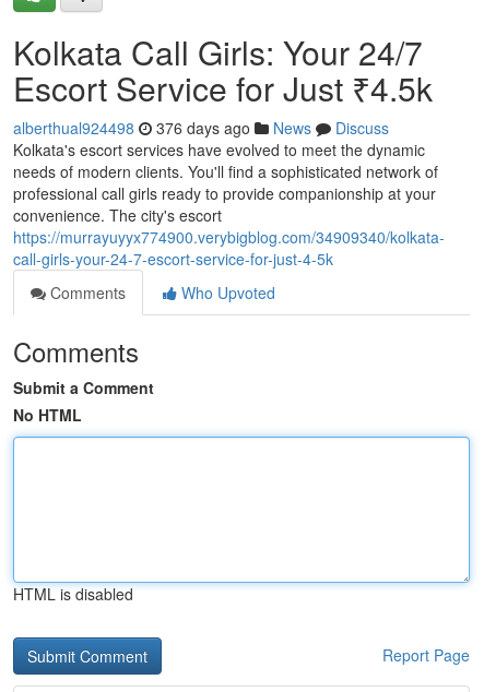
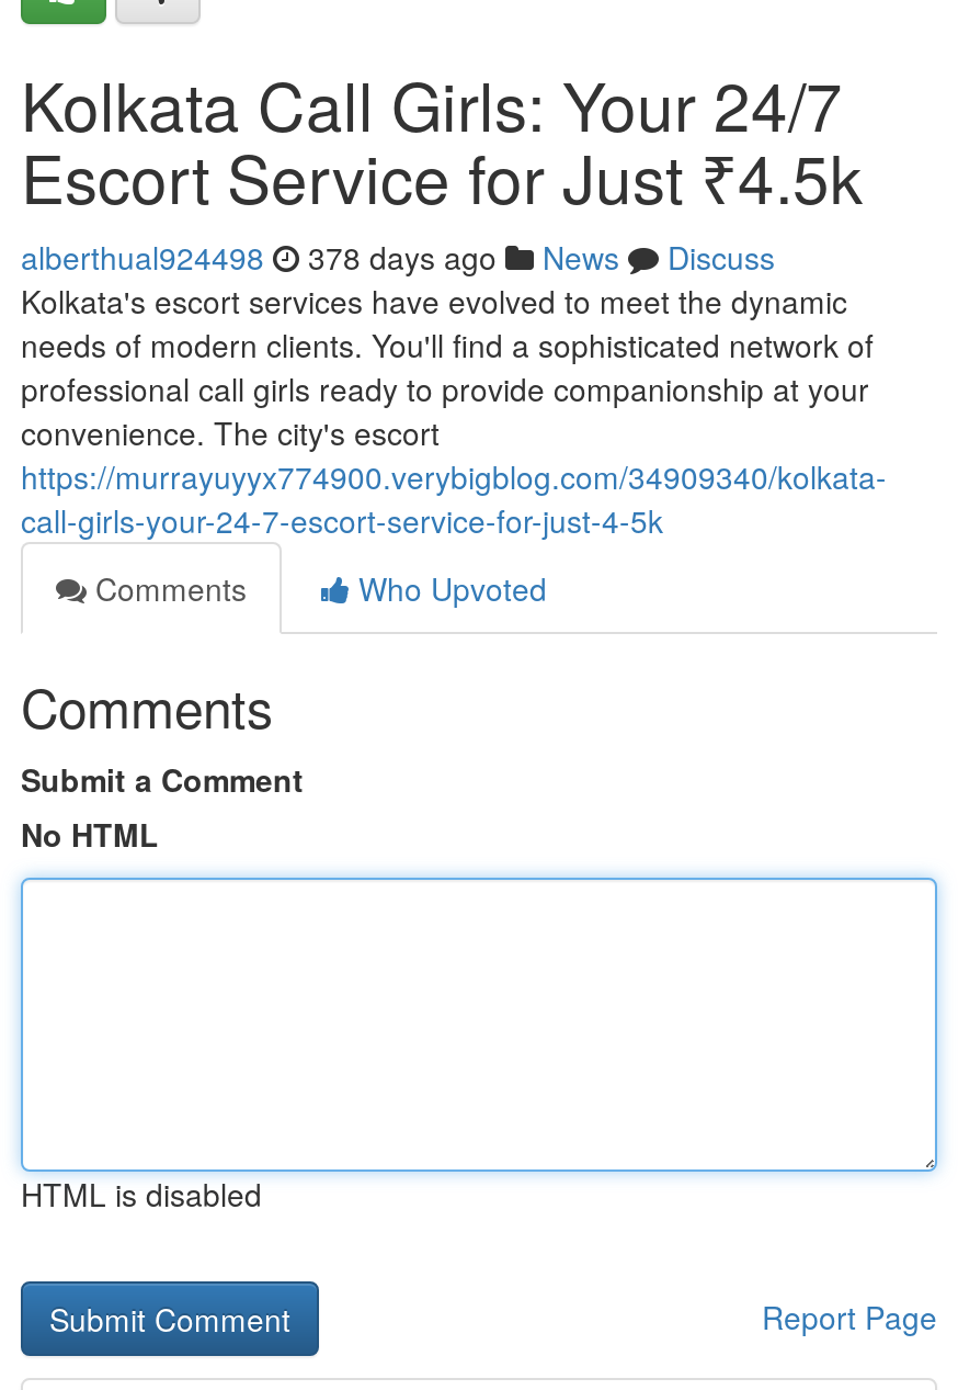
- alberthual924498 376 days ago News Discuss
+ alberthual924498 378 days ago News Discuss
